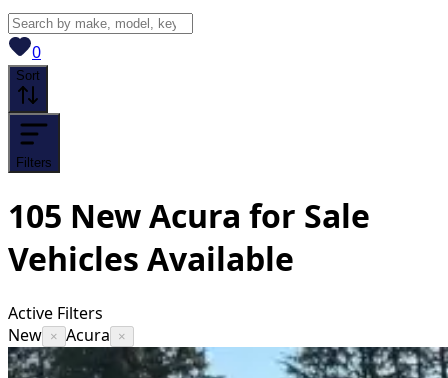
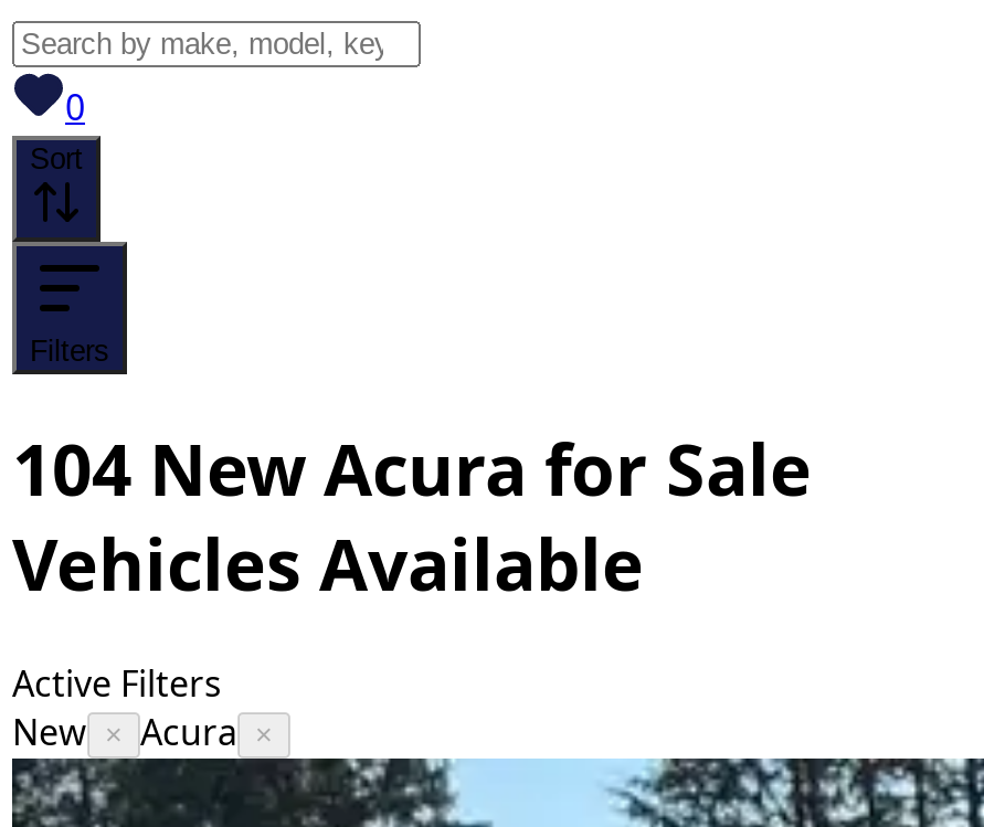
- 105 New Acura for Sale
+ 104 New Acura for Sale
